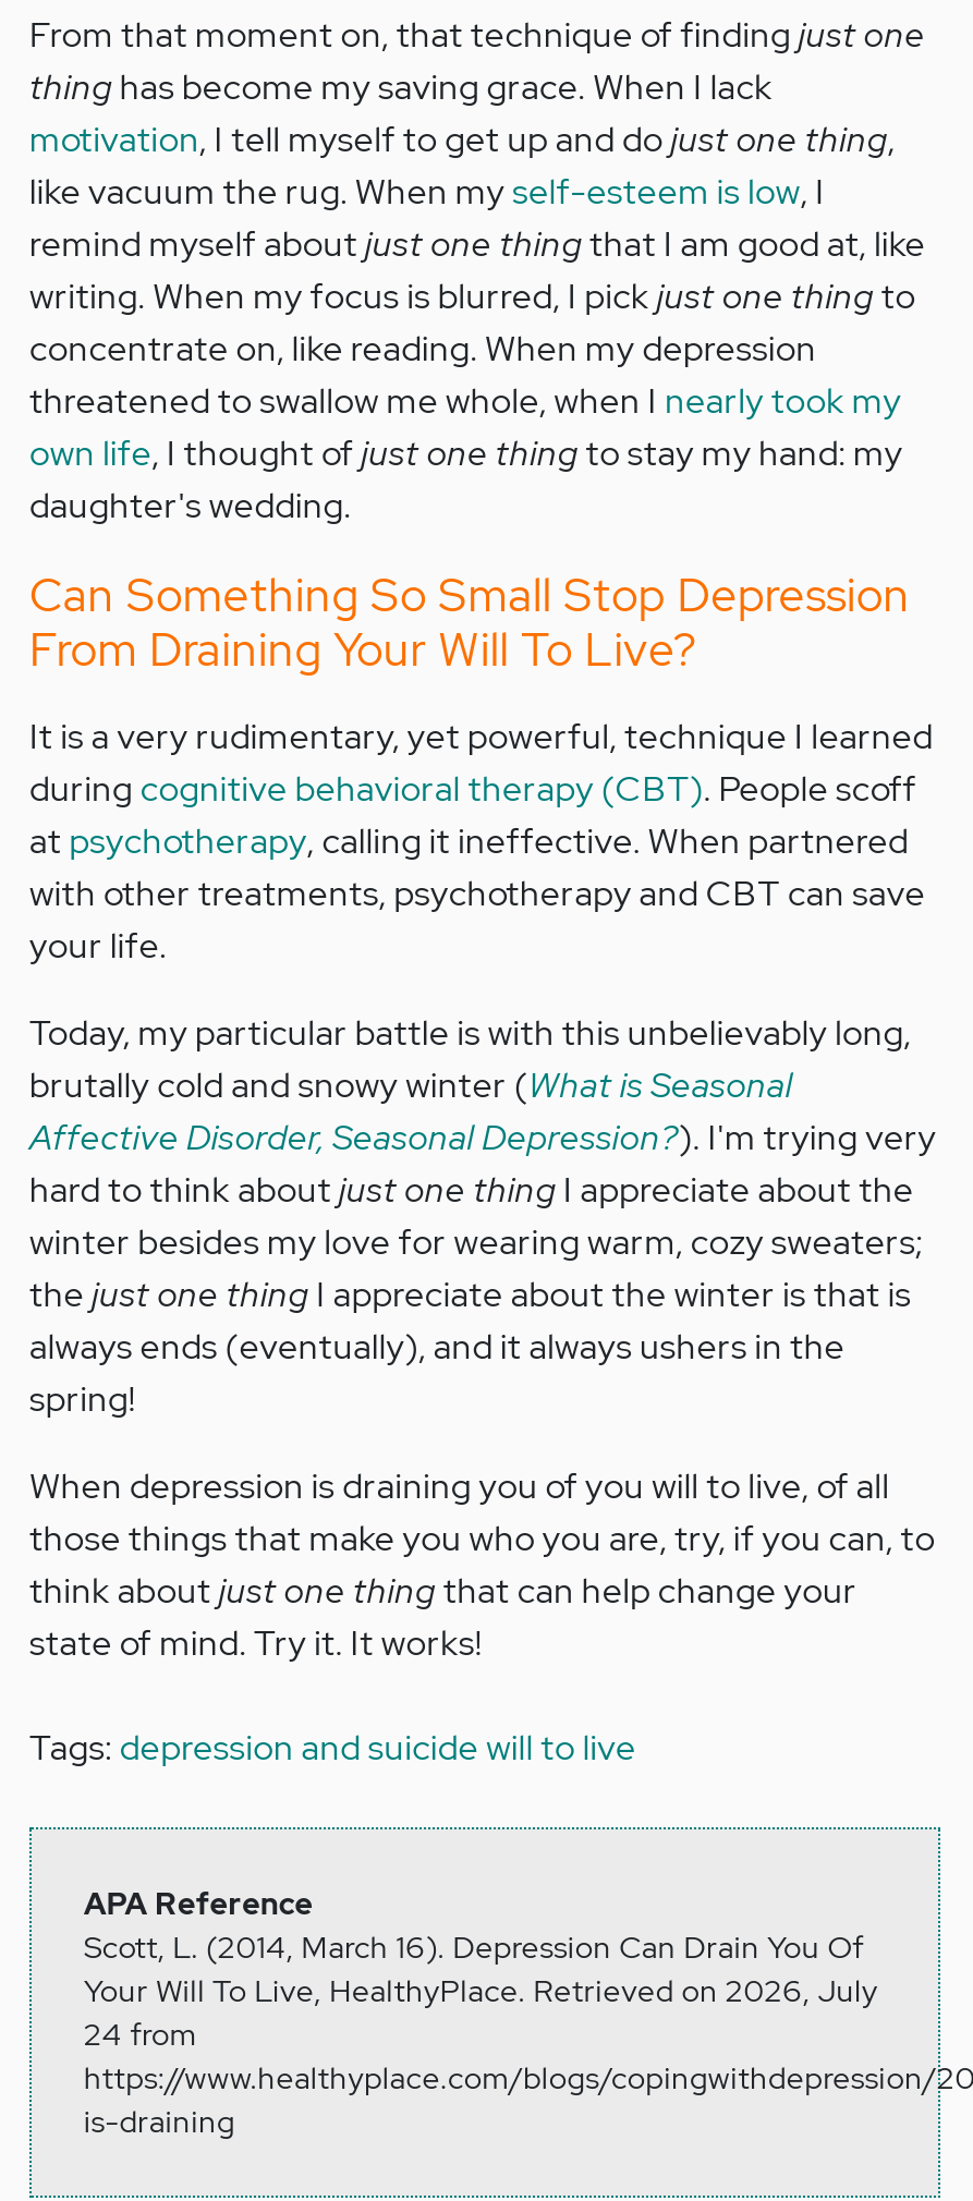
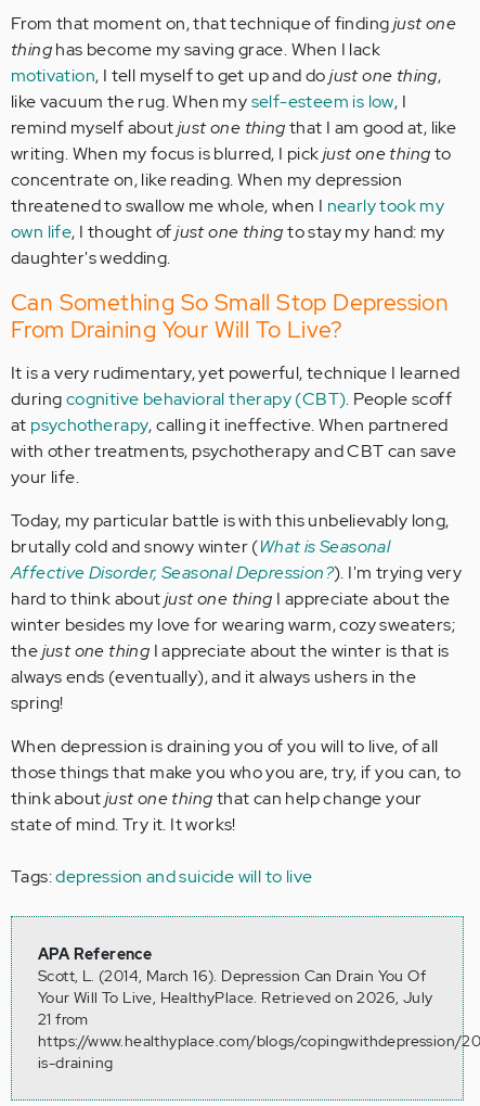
- 24 from
+ 21 from
